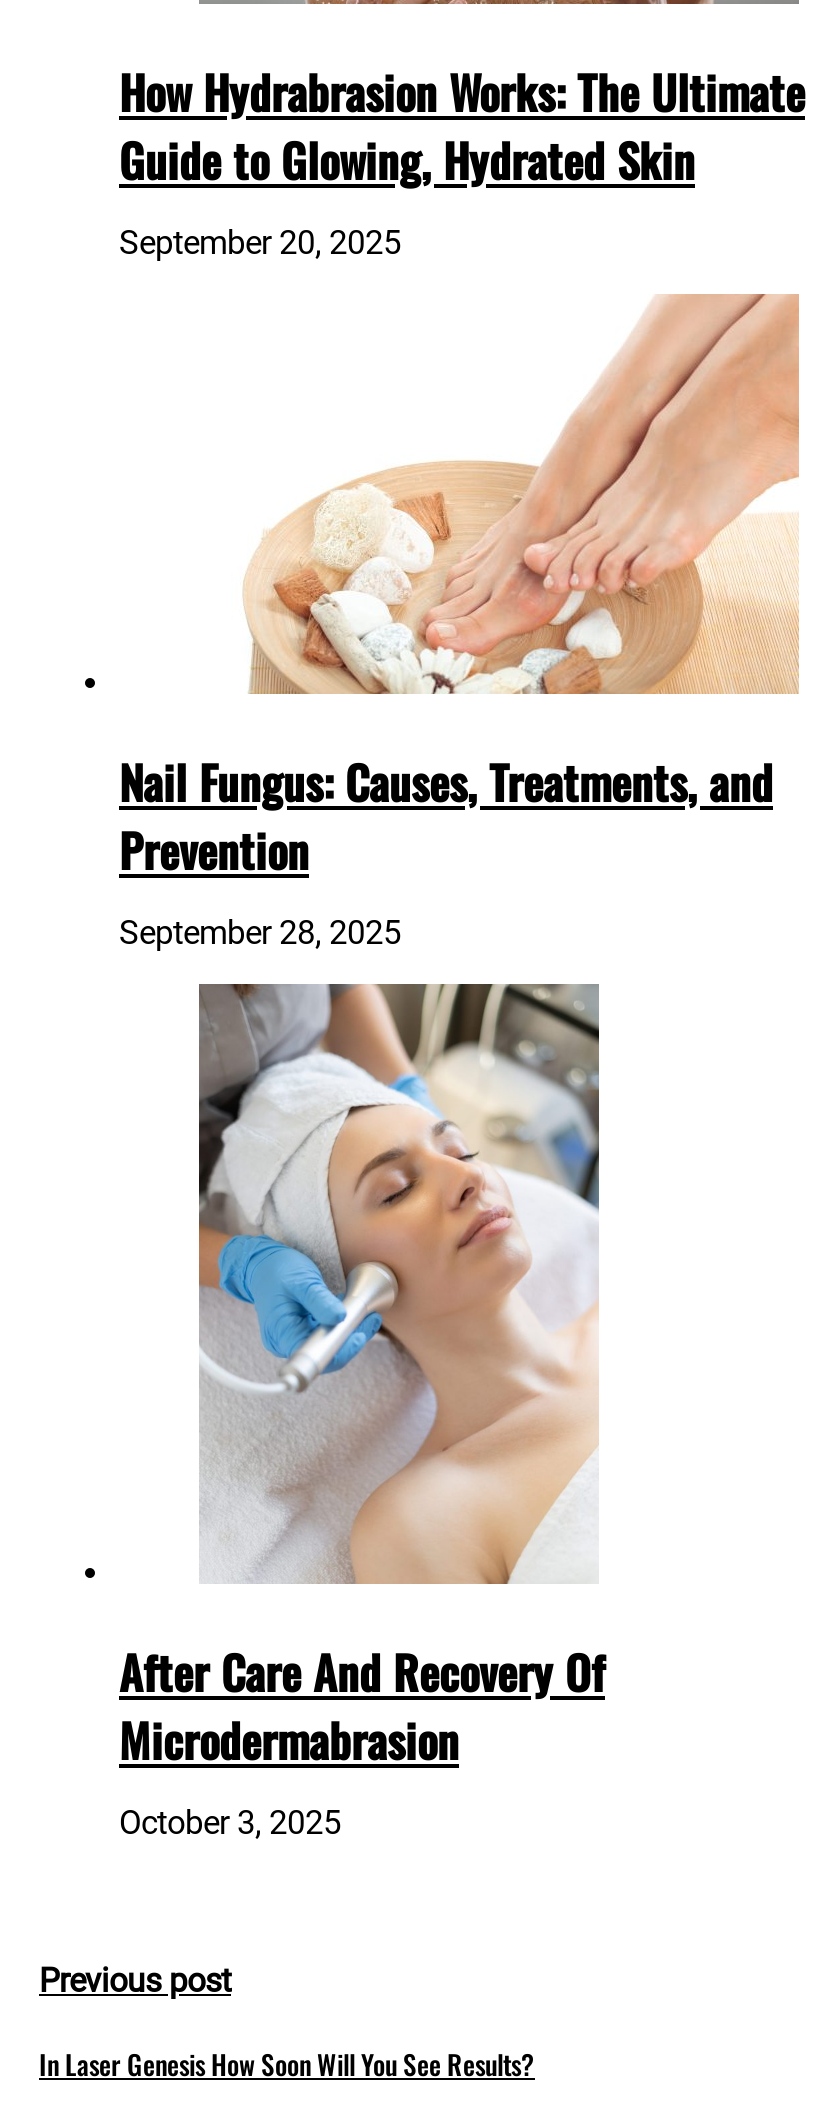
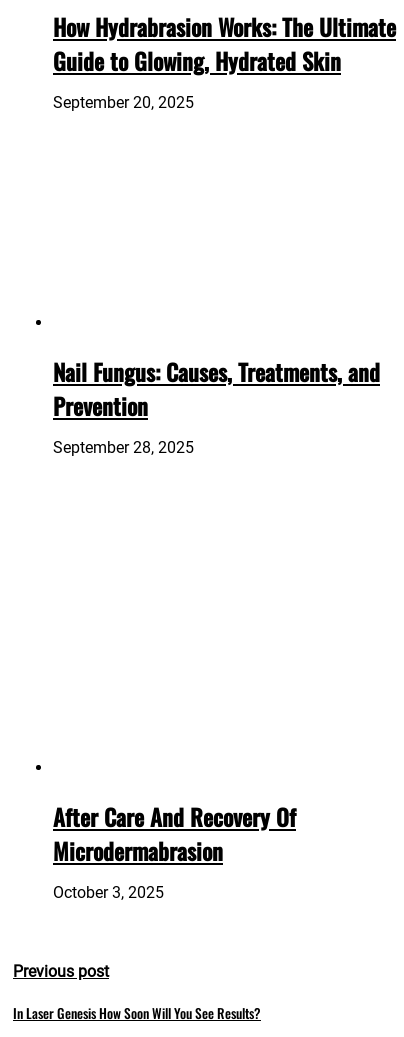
- [image]

- [image]
